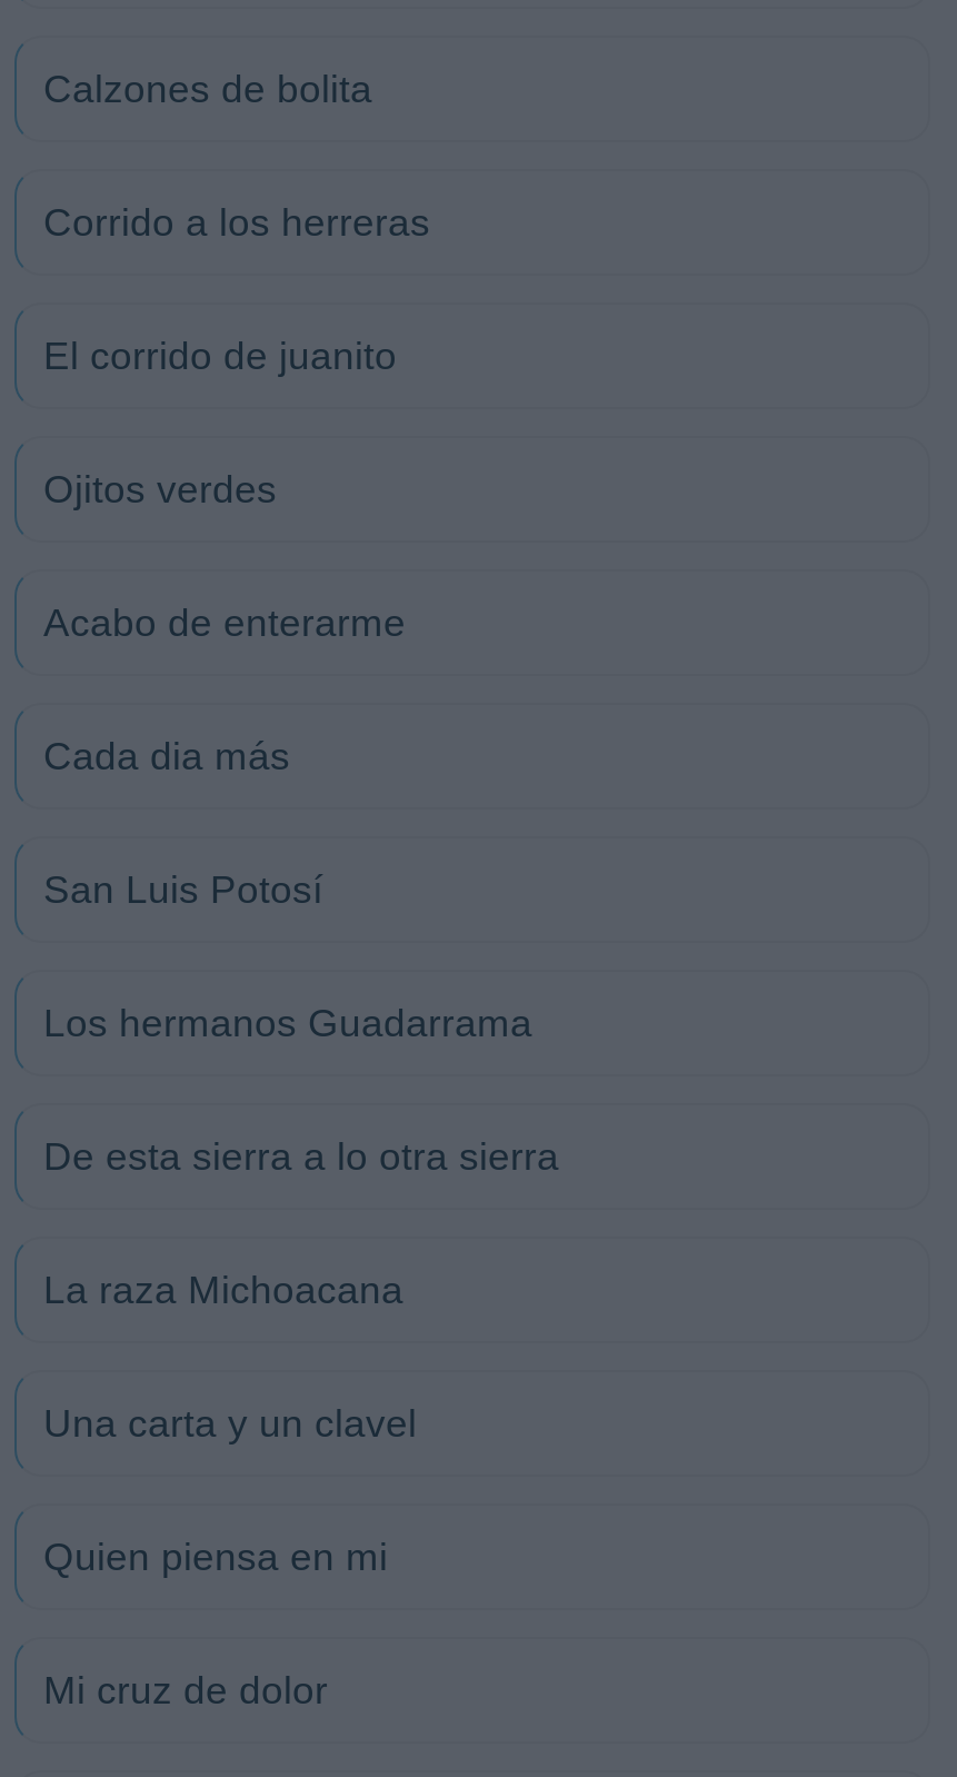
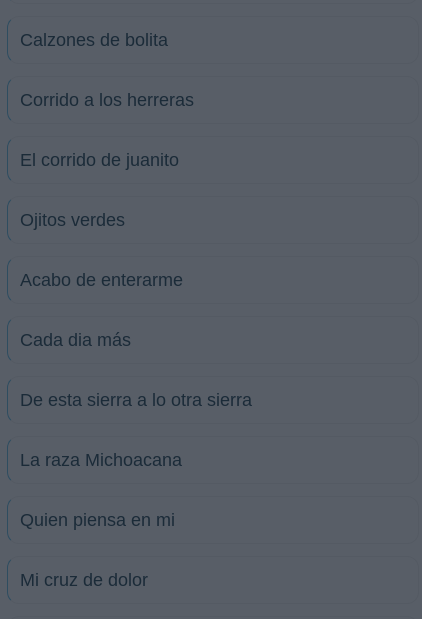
- San Luis Potosí
- Los hermanos Guadarrama

- Una carta y un clavel
